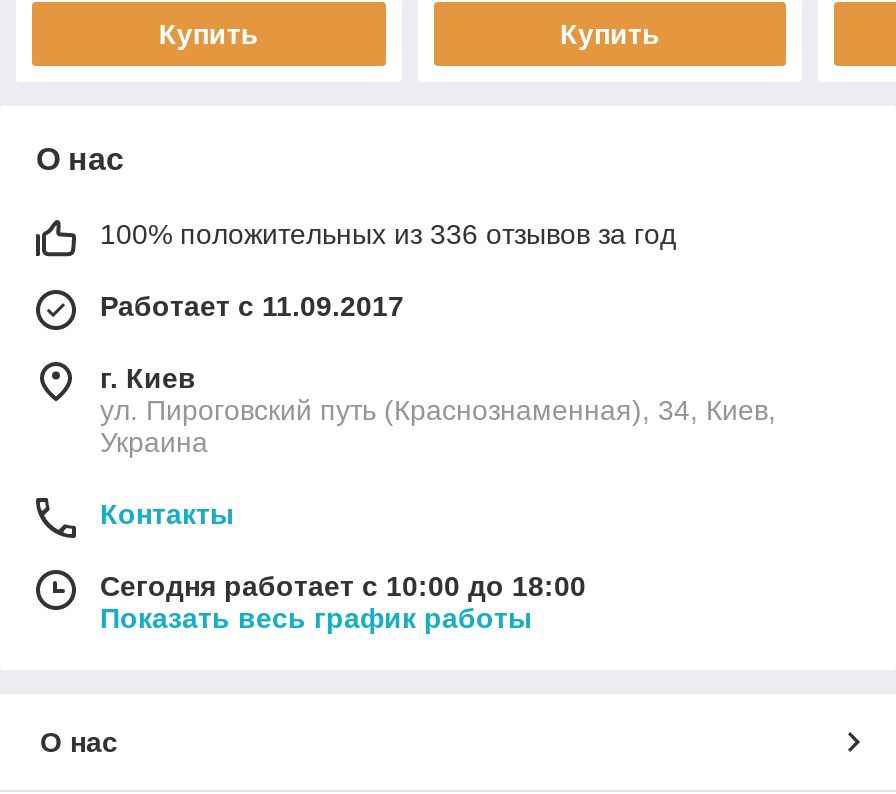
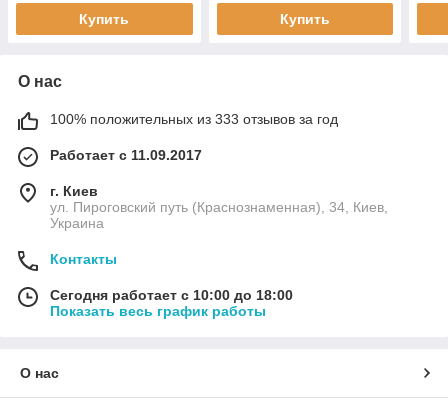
- 100% положительных из 336 отзывов за год
+ 100% положительных из 333 отзывов за год
